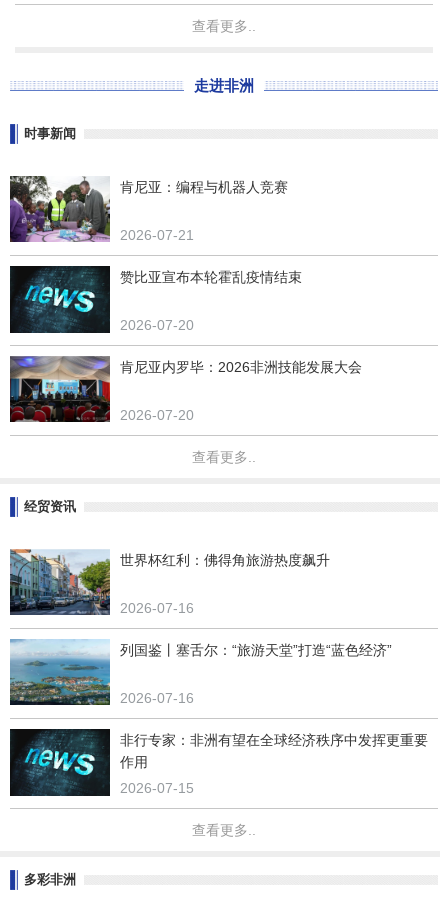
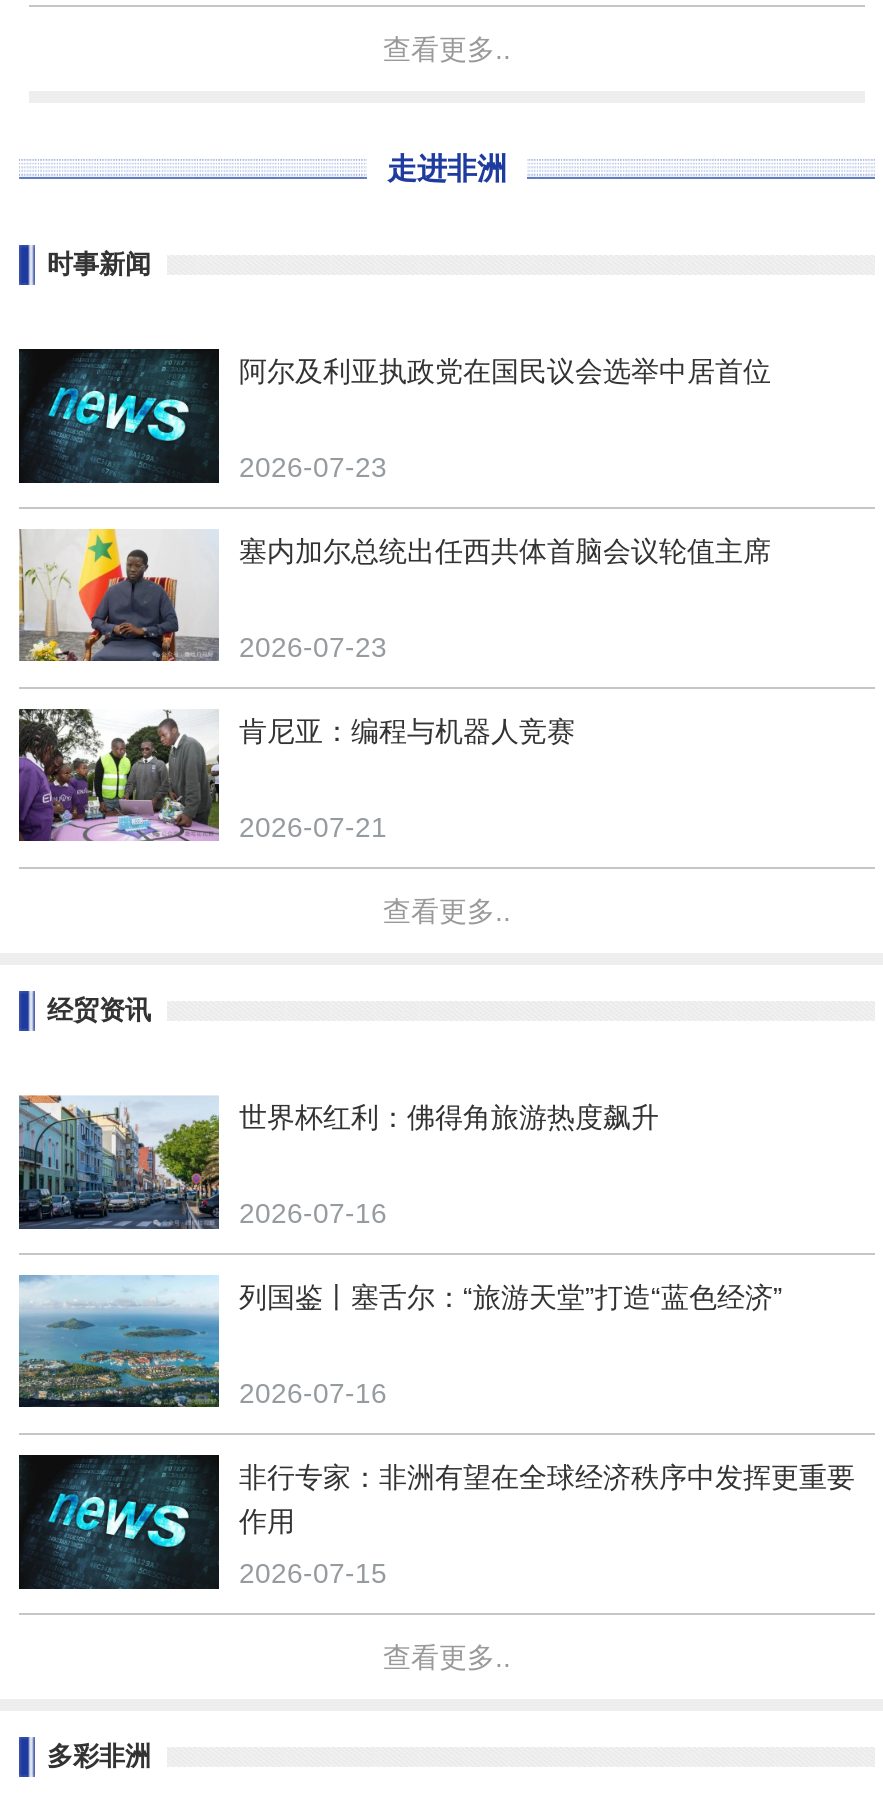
+ [image]
+ 阿尔及利亚执政党在国民议会选举中居首位
+ 2026-07-23
+ 塞内加尔总统出任西共体首脑会议轮值主席
+ 2026-07-23

moved down: [image] | 肯尼亚：编程与机器人竞赛 | 2026-07-21

- [image]
- 赞比亚宣布本轮霍乱疫情结束
- 2026-07-20
- 肯尼亚内罗毕：2026非洲技能发展大会
- 2026-07-20

moved up: [image]
